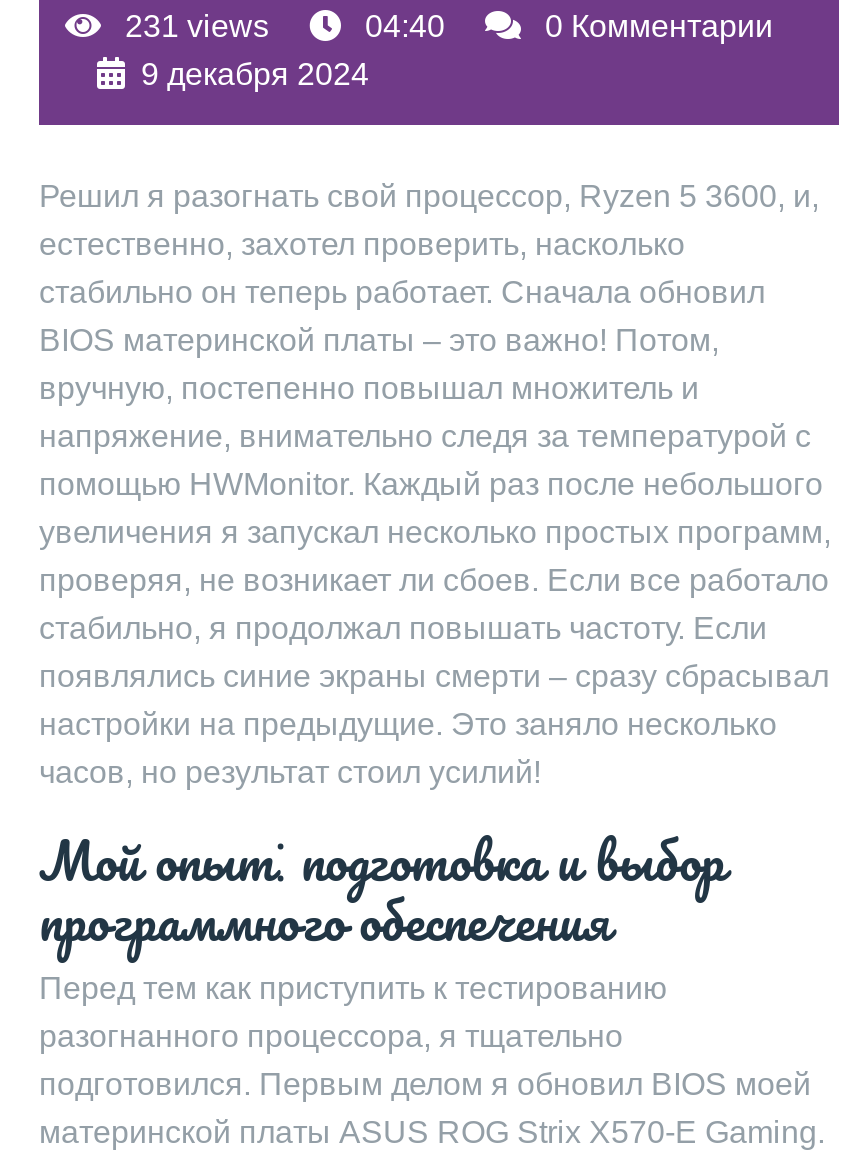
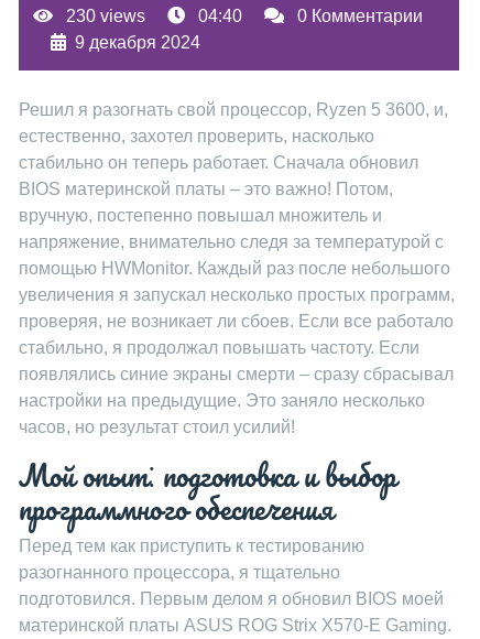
- 231 views
+ 230 views
